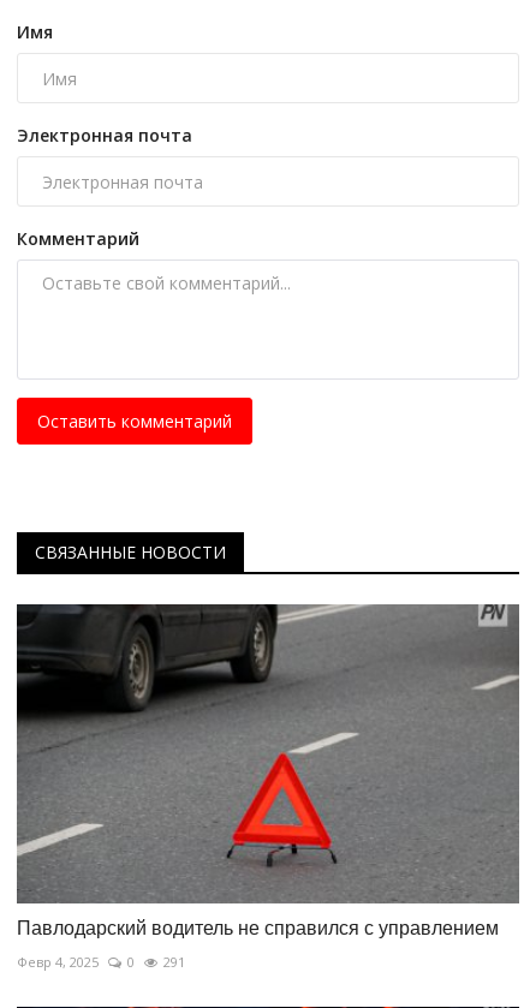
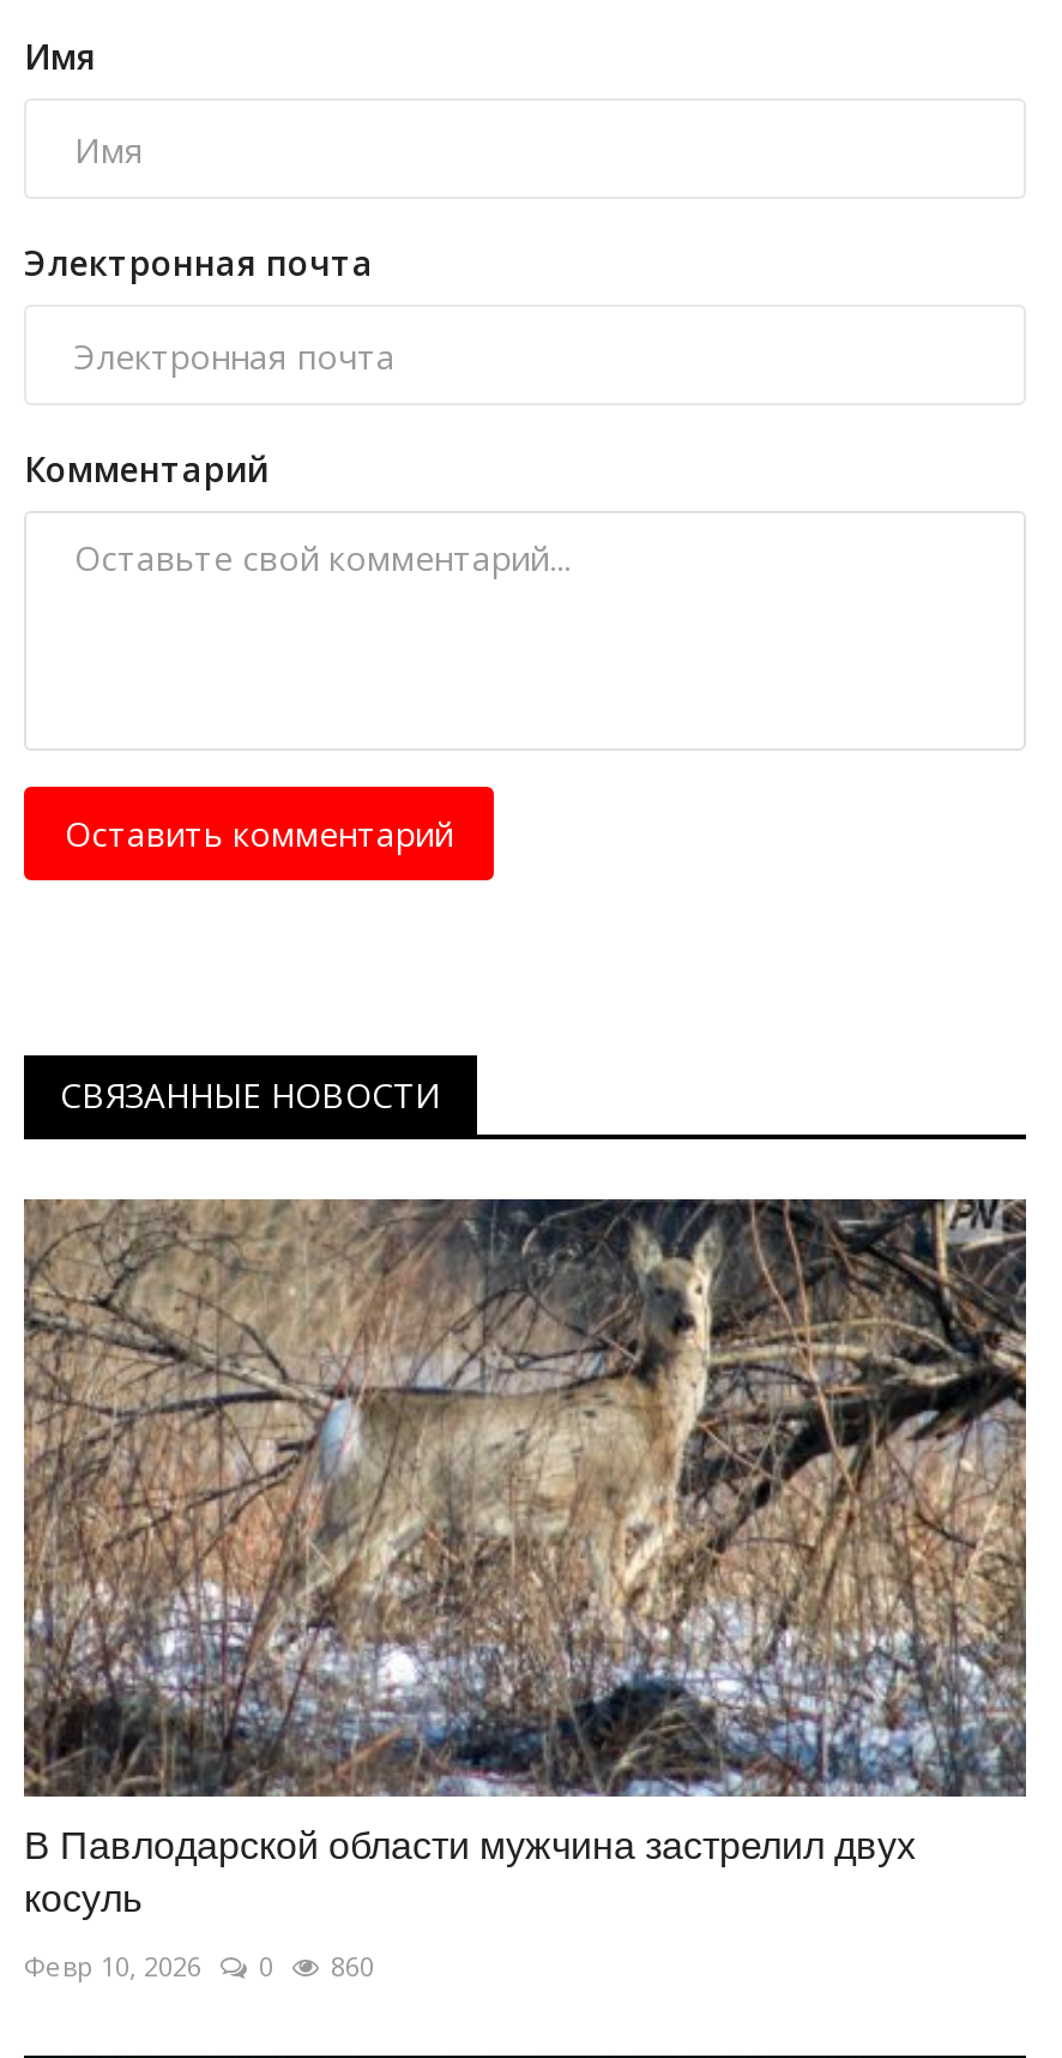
- [image]
- Павлодарский водитель не справился с управлением
+ [image]
+ В Павлодарской области мужчина застрелил двух
+ косуль

- Февр 4, 2025
+ Февр 10, 2026

- 291
+ 860
